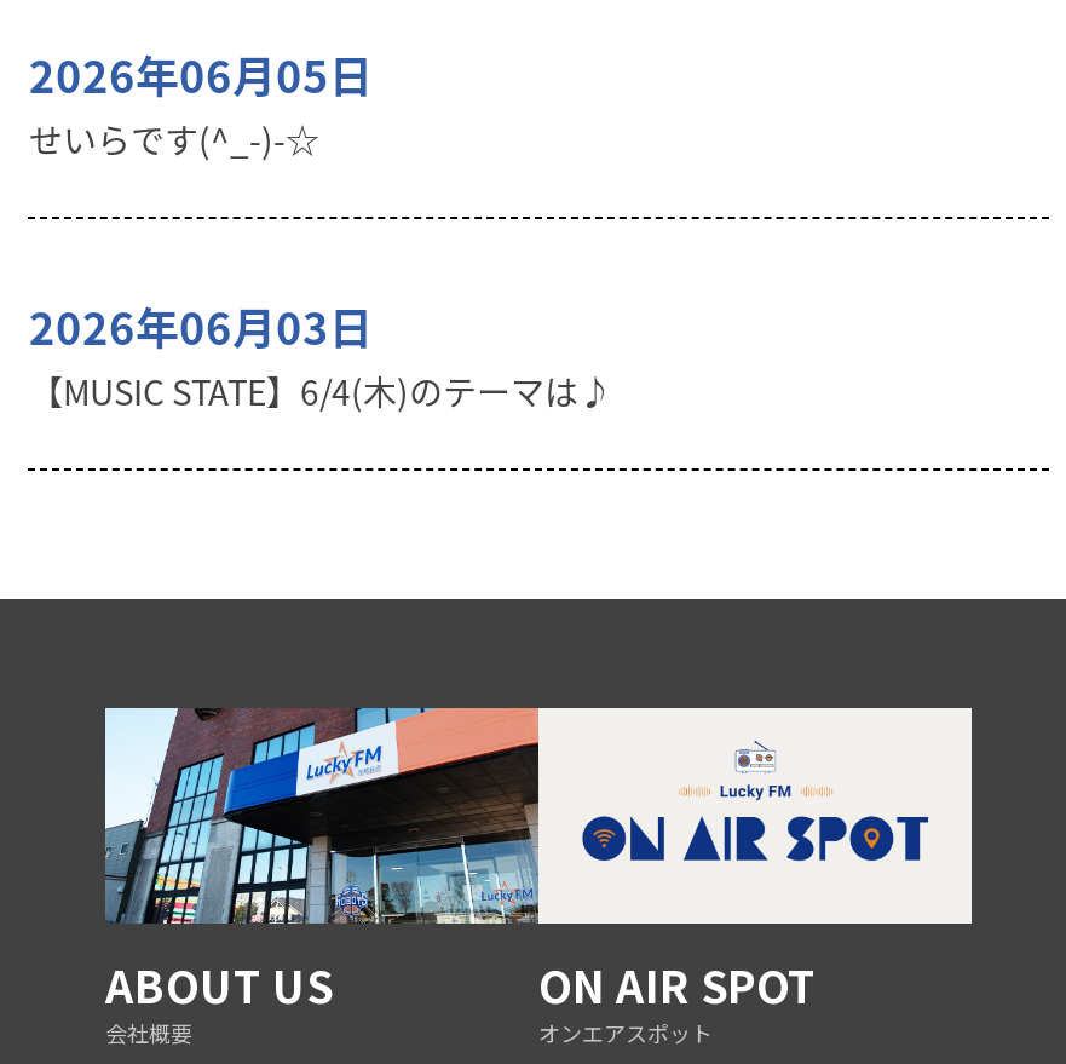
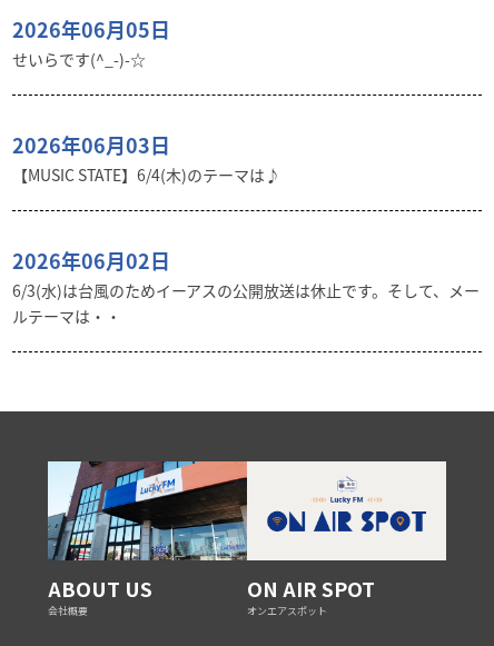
+ 2026年06月02日
+ 6/3(水)は台風のためイーアスの公開放送は休止です。そして、メー
+ ルテーマは・・
